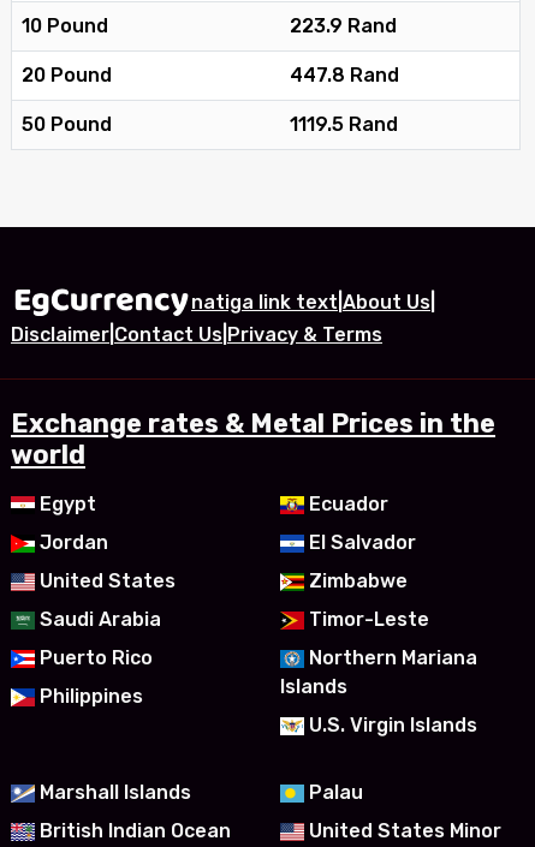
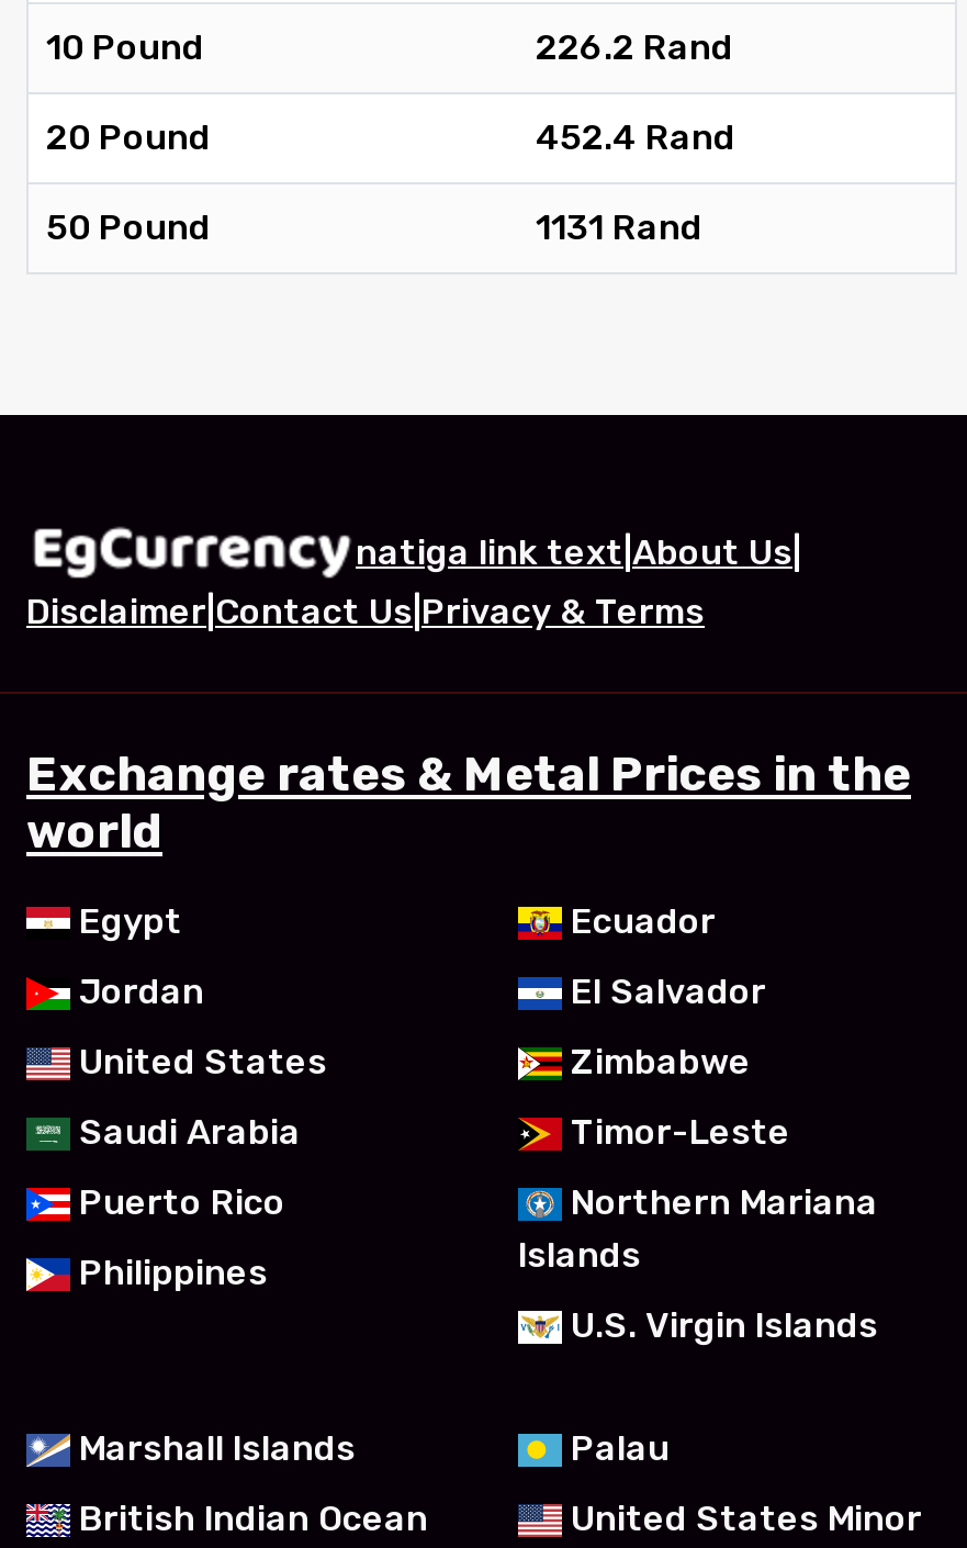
- 223.9 Rand
+ 226.2 Rand

- 447.8 Rand
+ 452.4 Rand

- 1119.5 Rand
+ 1131 Rand
